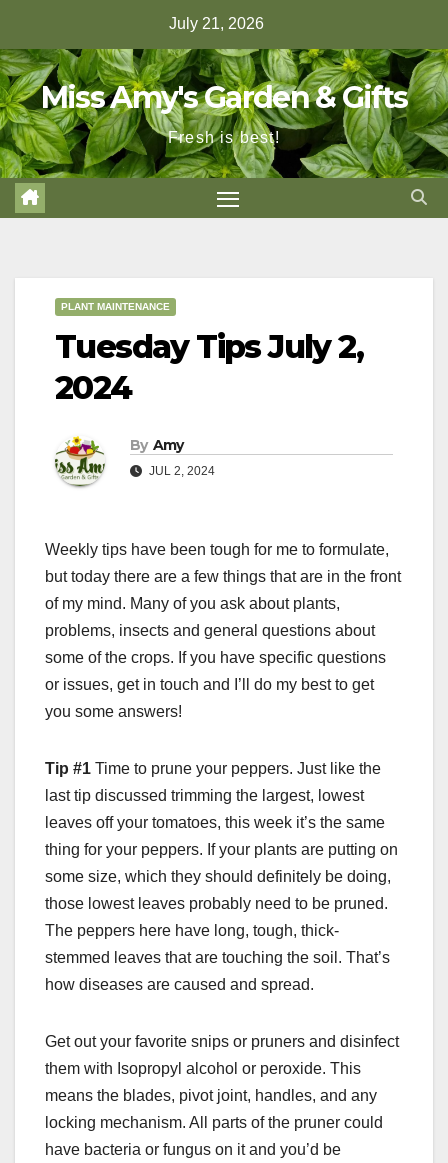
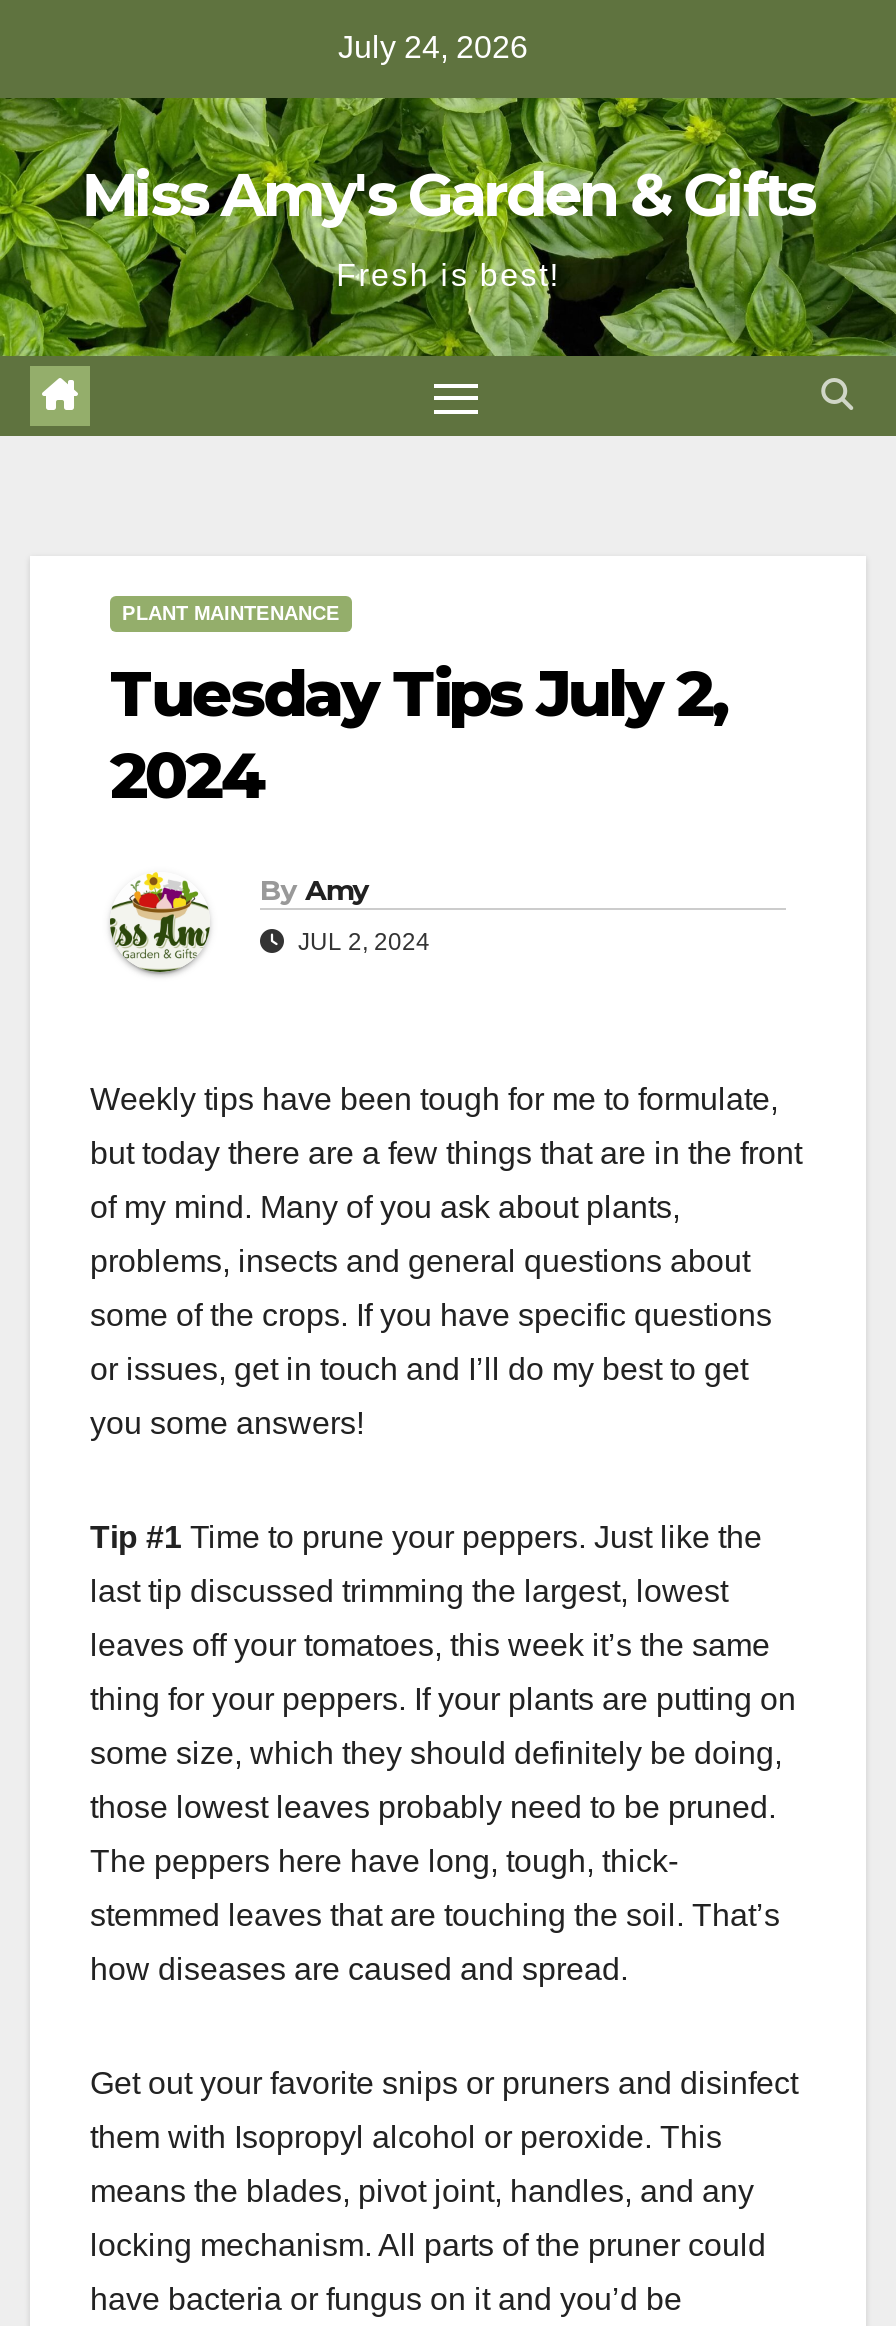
- July 21, 2026
+ July 24, 2026
